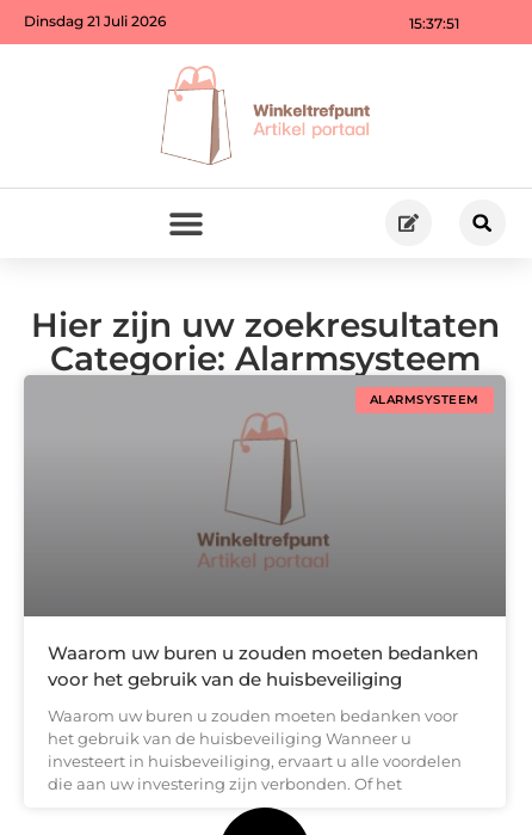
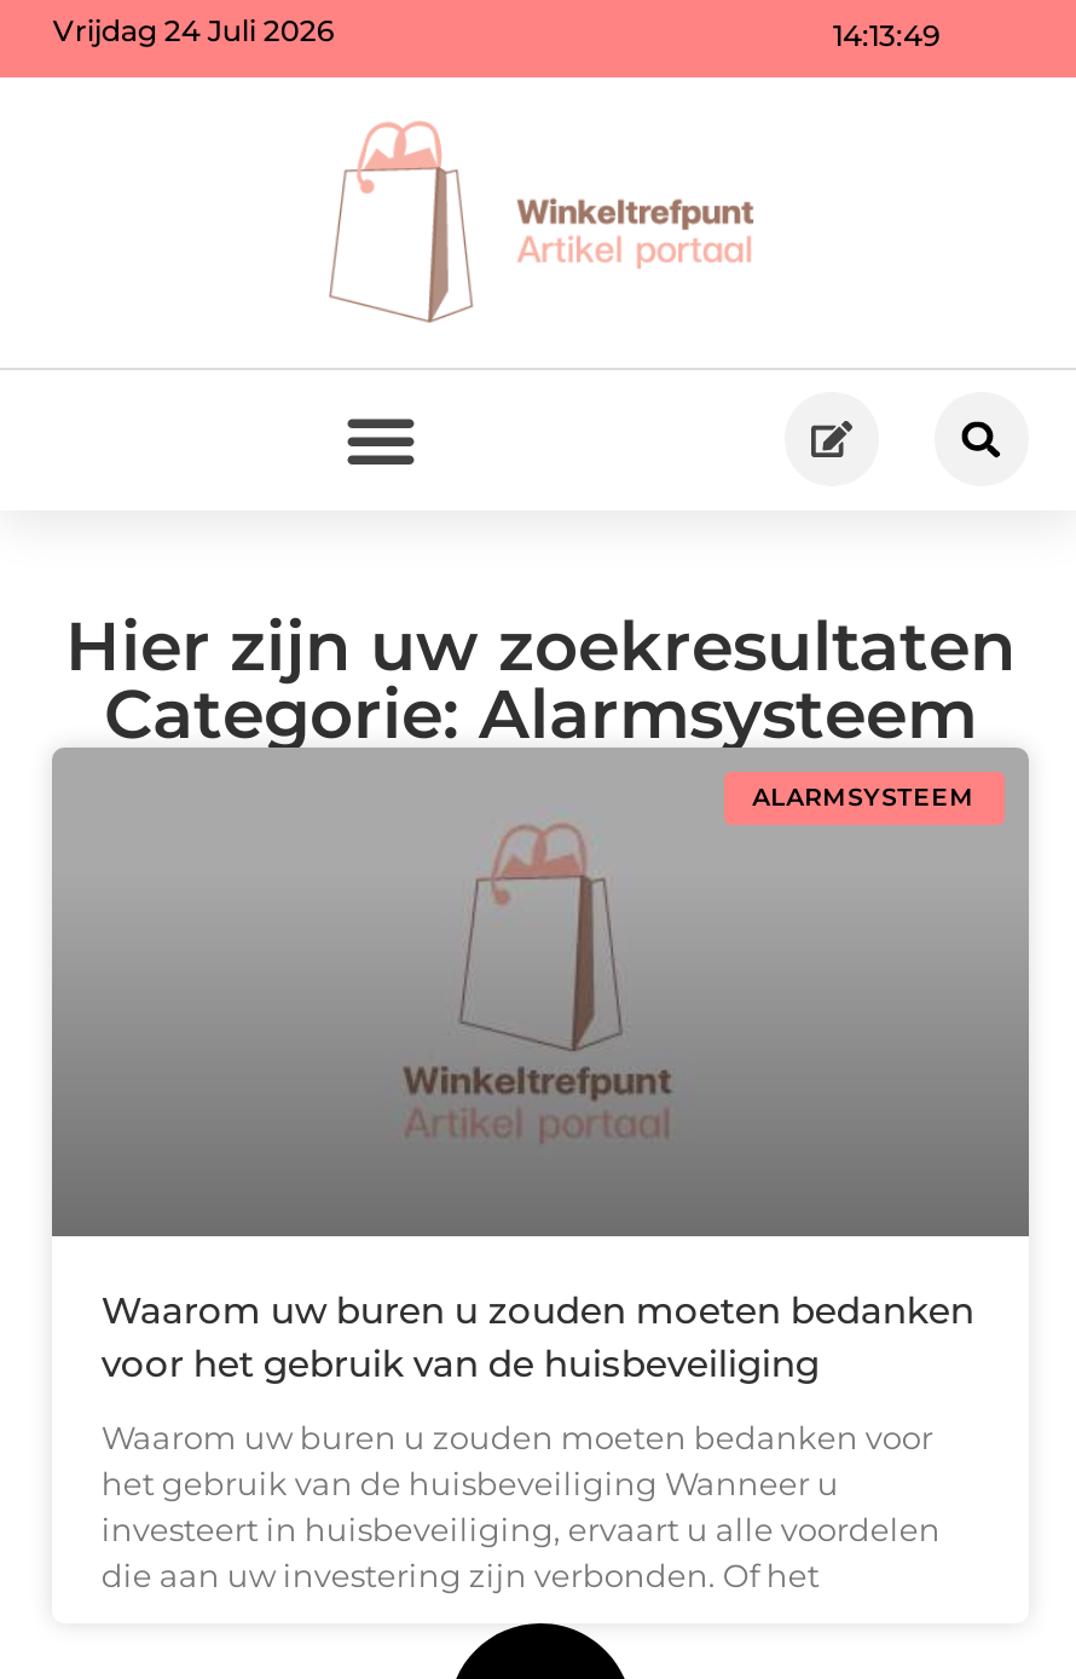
- Dinsdag 21 Juli 2026
+ Vrijdag 24 Juli 2026

- 15:37:51
+ 14:13:49
